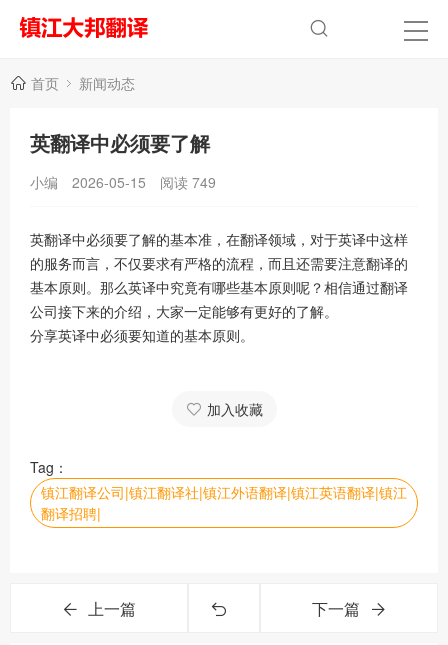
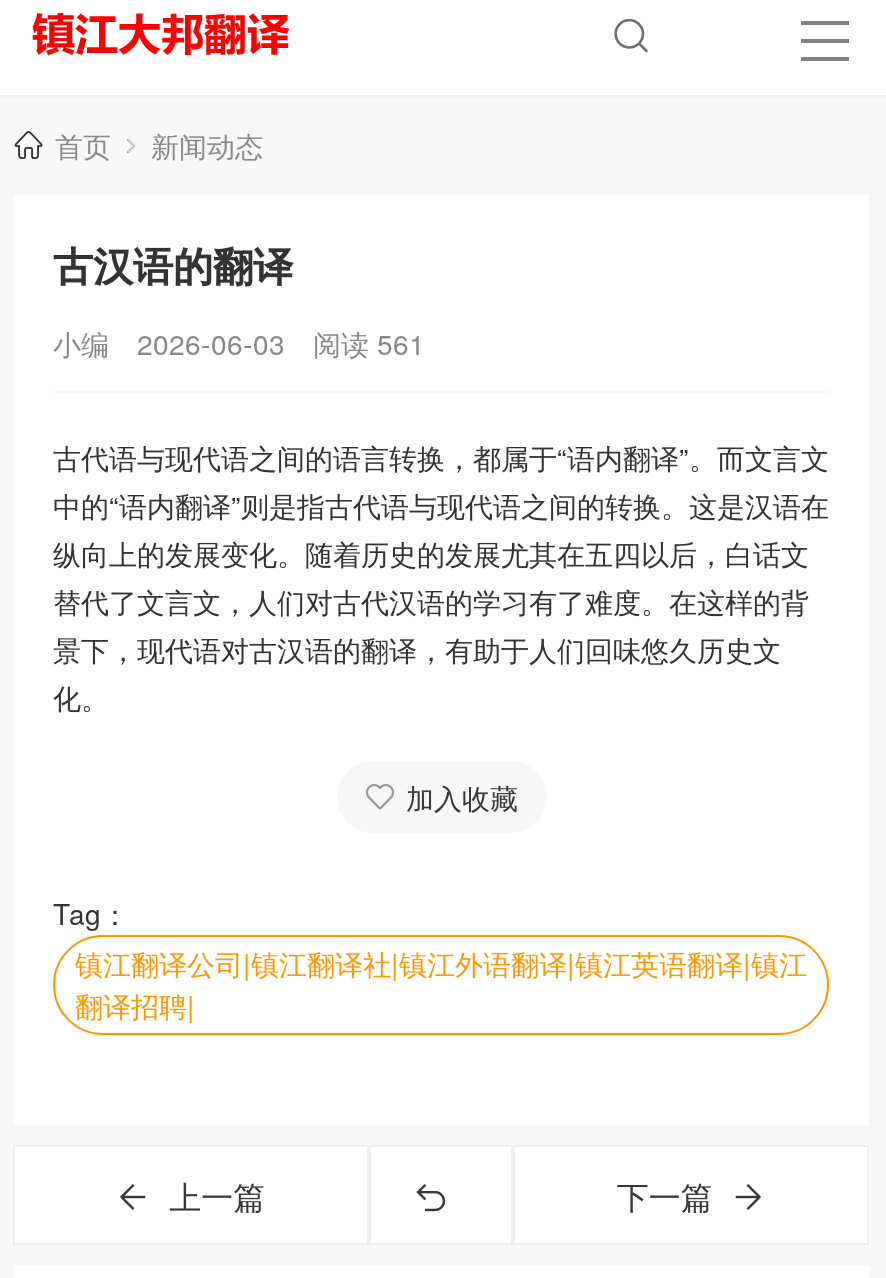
- 英翻译中必须要了解
+ 古汉语的翻译

- 2026-05-15
- 阅读749
+ 2026-06-03
+ 阅读561

- 英翻译中必须要了解的基本准，在翻译领域，对于英译中这样
- 的服务而言，不仅要求有严格的流程，而且还需要注意翻译的
- 基本原则。那么英译中究竟有哪些基本原则呢？相信通过翻译
- 公司接下来的介绍，大家一定能够有更好的了解。
- 分享英译中必须要知道的基本原则。
+ 古代语与现代语之间的语言转换，都属于“语内翻译”。而文言文
+ 中的“语内翻译”则是指古代语与现代语之间的转换。这是汉语在
+ 纵向上的发展变化。随着历史的发展尤其在五四以后，白话文
+ 替代了文言文，人们对古代汉语的学习有了难度。在这样的背
+ 景下，现代语对古汉语的翻译，有助于人们回味悠久历史文
+ 化。
